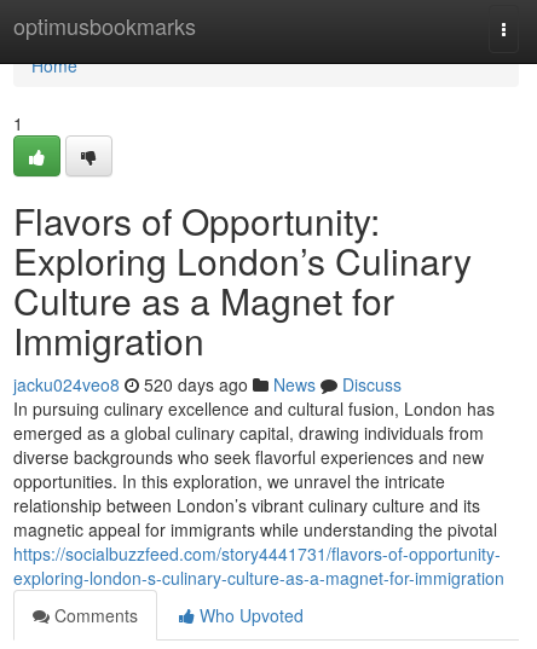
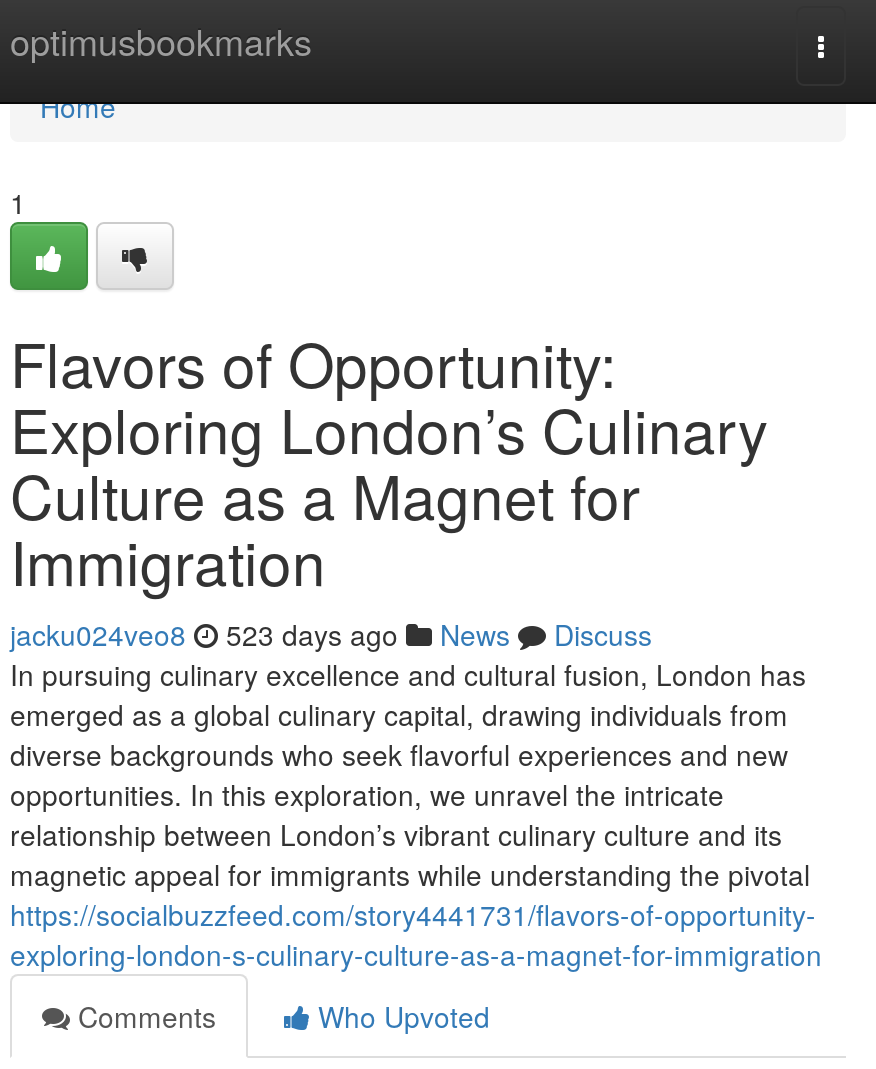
- jacku024veo8 520 days ago News Discuss
+ jacku024veo8 523 days ago News Discuss
